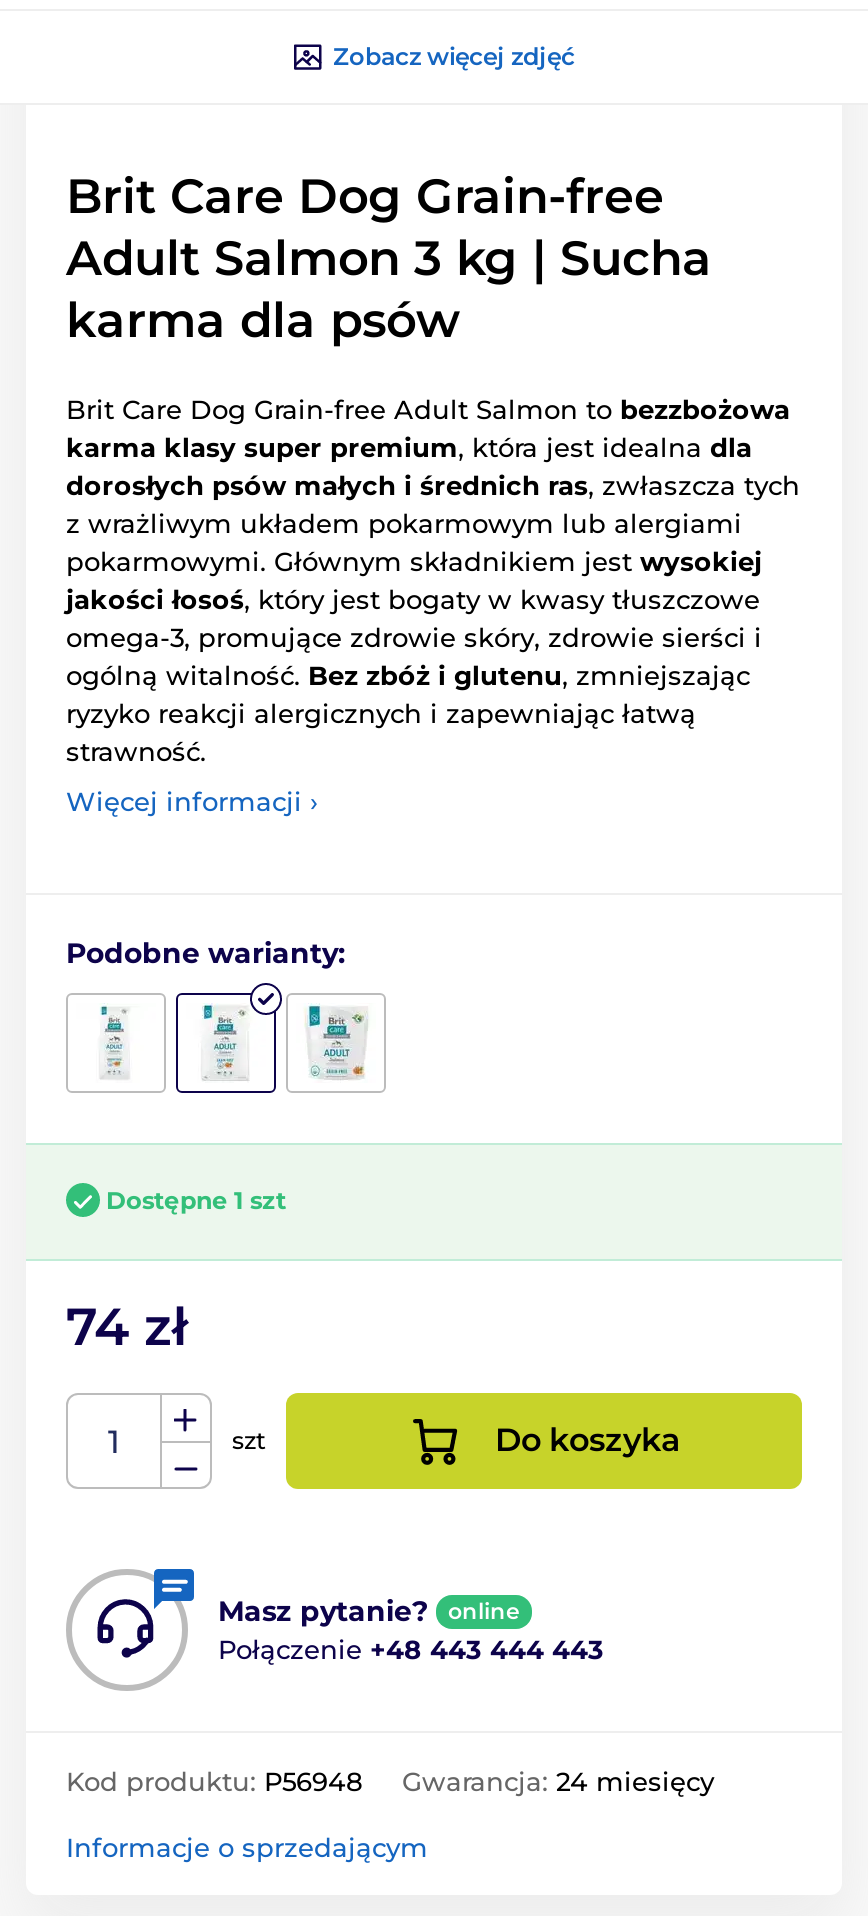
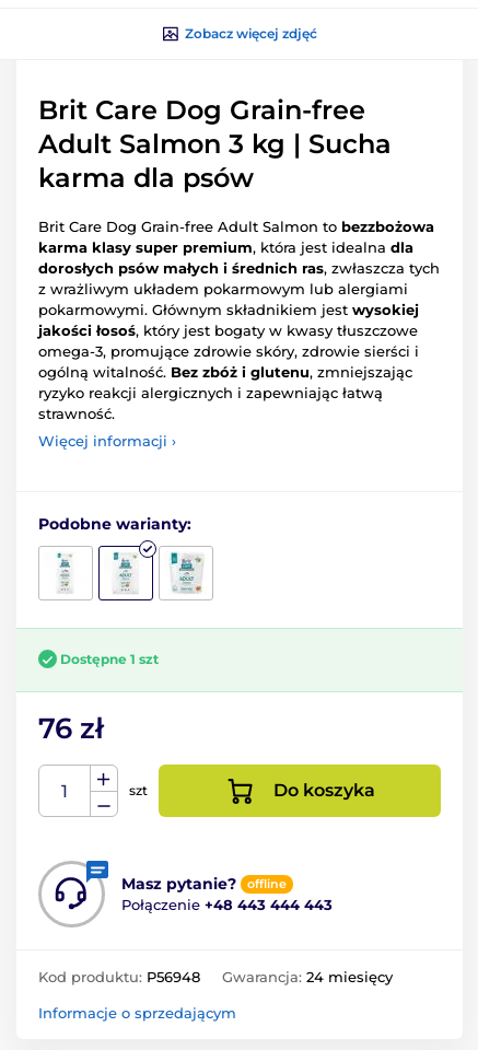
- 74 zł
+ 76 zł

- online
+ offline
